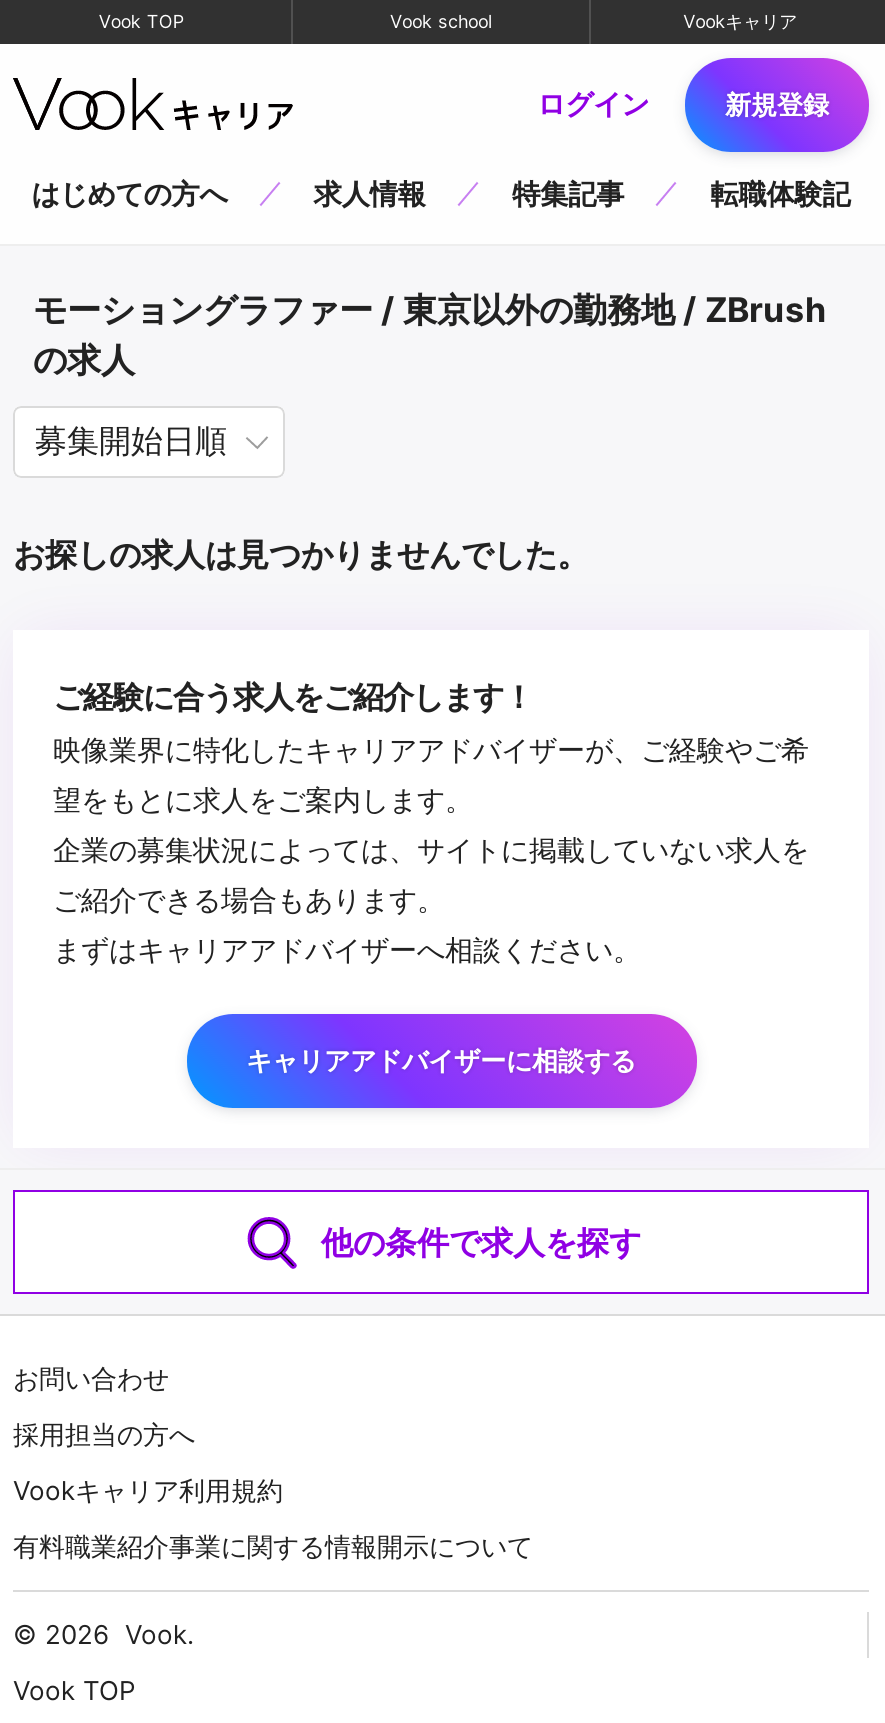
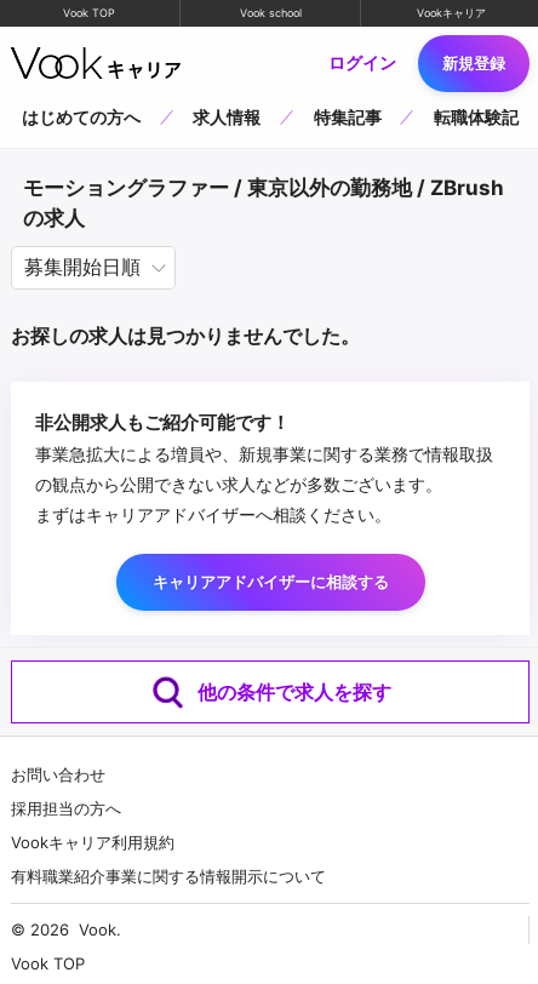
- ご経験に合う求人をご紹介します！
- 映像業界に特化したキャリアアドバイザーが、ご経験やご希
- 望をもとに求人をご案内します。
- 企業の募集状況によっては、サイトに掲載していない求人を
- ご紹介できる場合もあります。
+ 非公開求人もご紹介可能です！
+ 事業急拡大による増員や、新規事業に関する業務で情報取扱
+ の観点から公開できない求人などが多数ございます。
